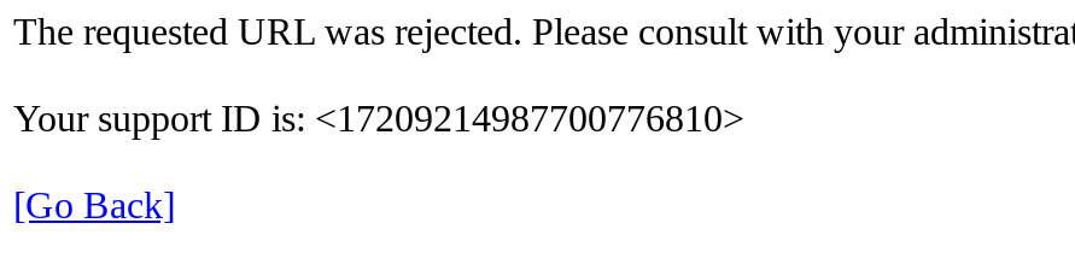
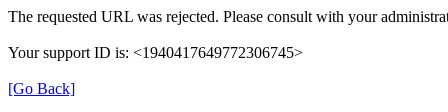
- Your support ID is: <17209214987700776810>
+ Your support ID is: <1940417649772306745>
